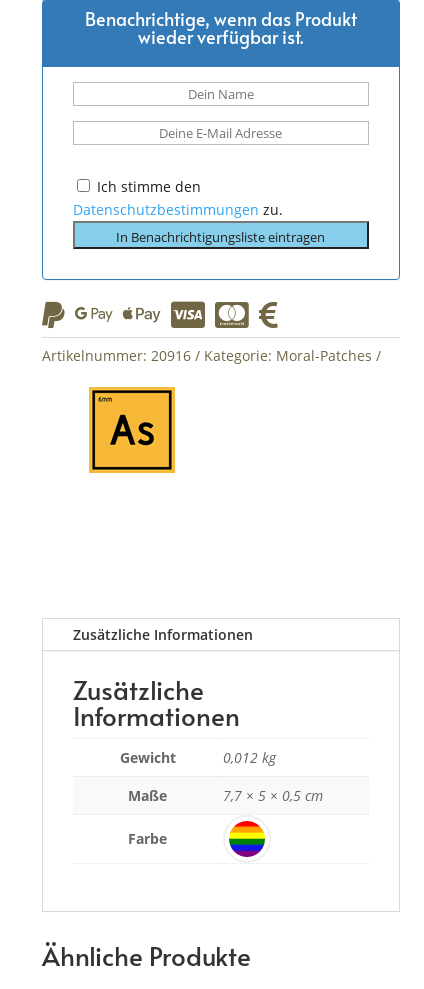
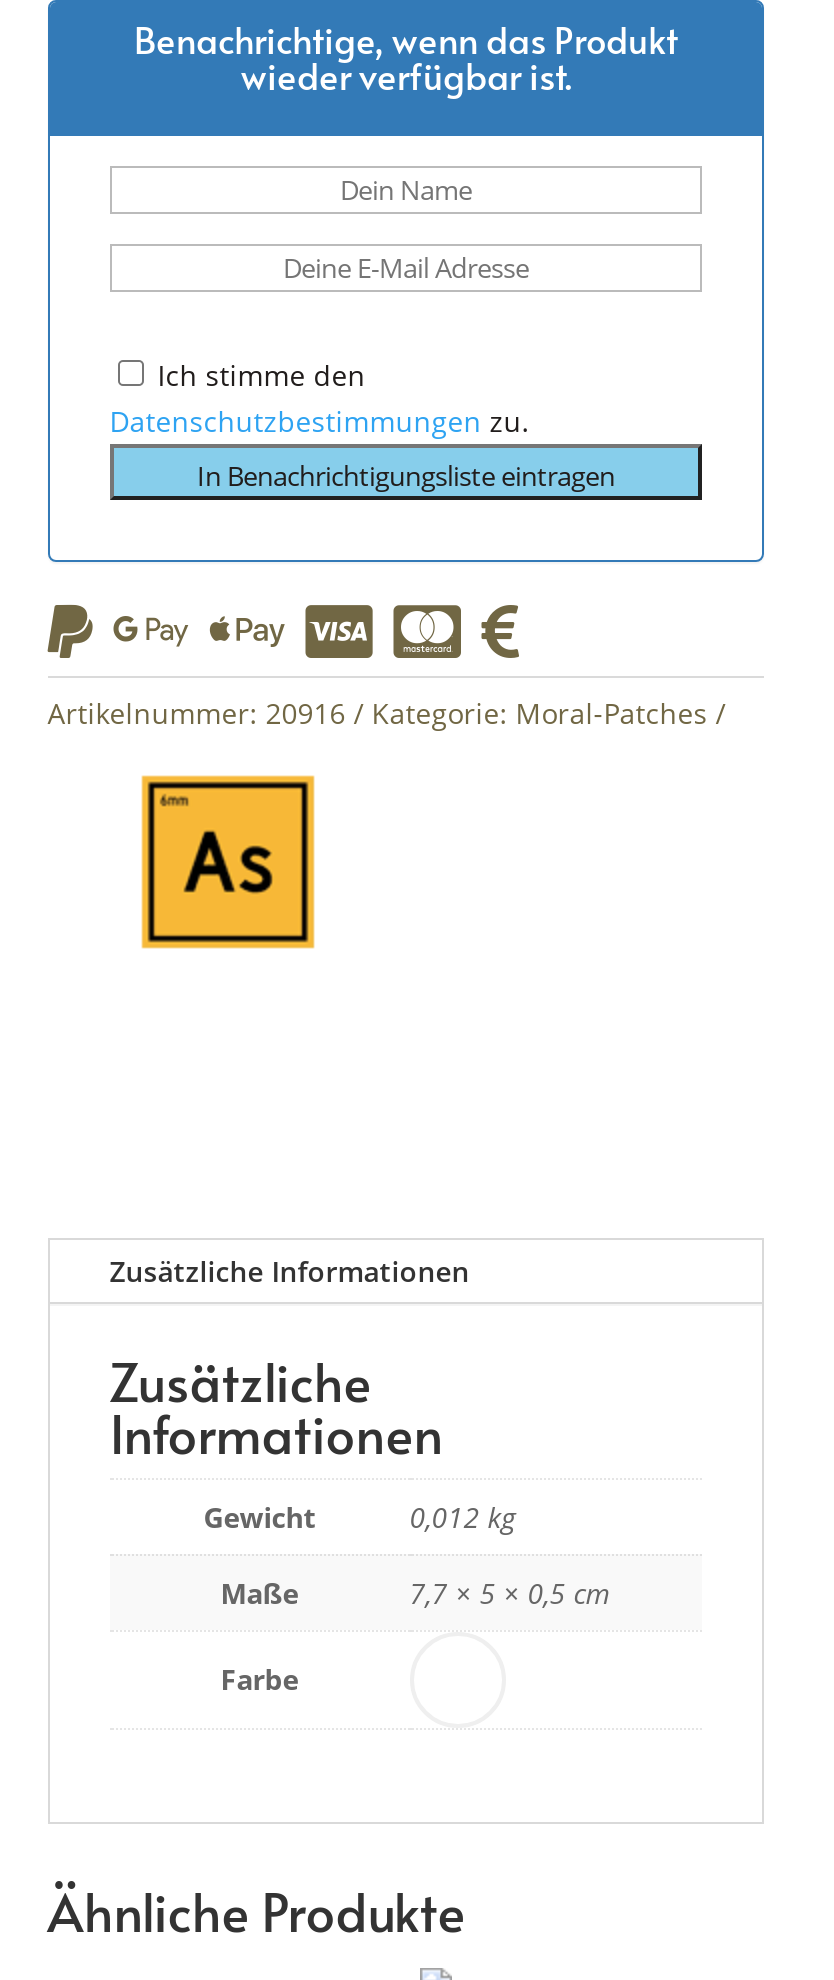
- [image]
